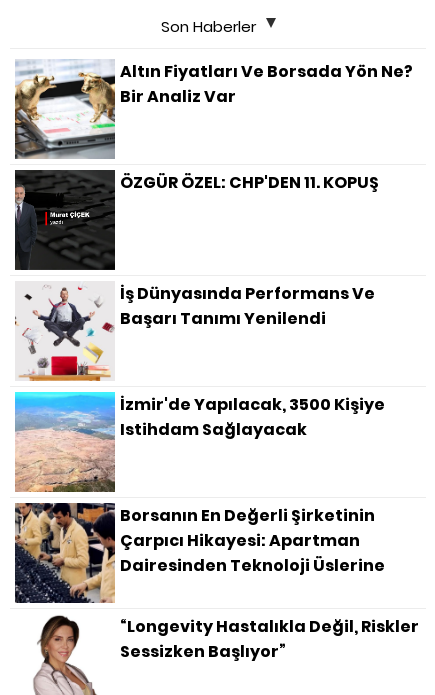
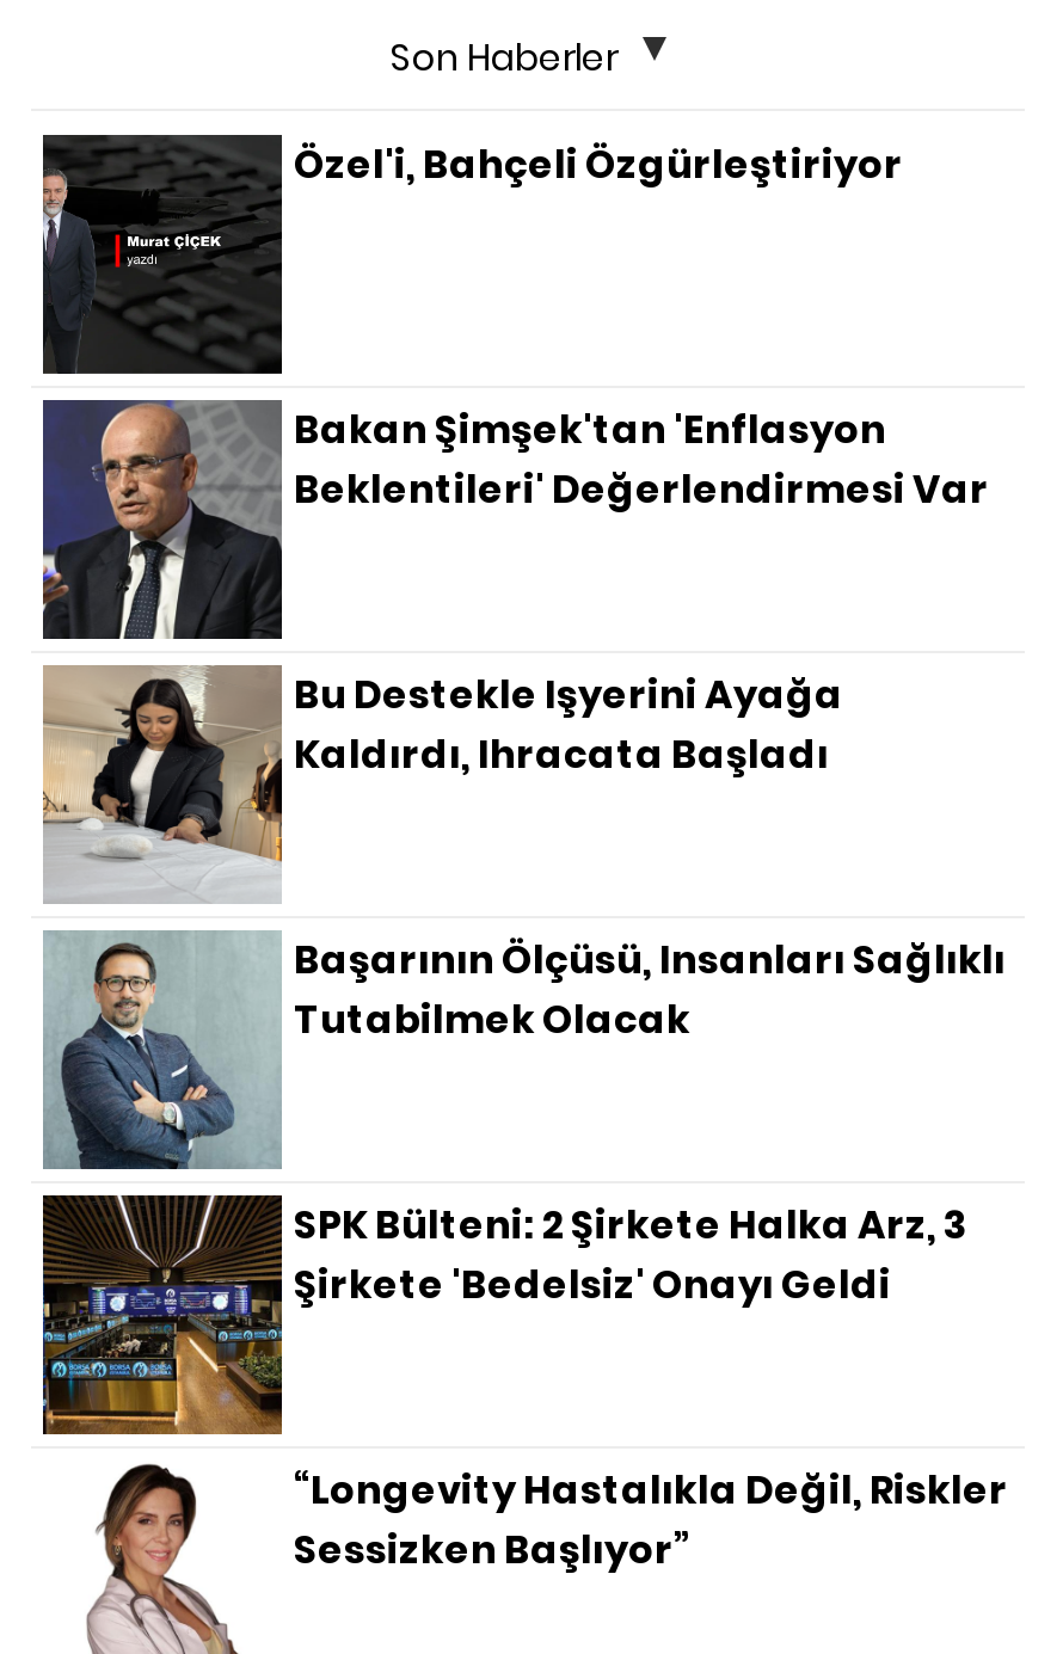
- [image]
- Altın Fiyatları Ve Borsada Yön Ne?
- Bir Analiz Var
+ [image]
+ Özel'i, Bahçeli Özgürleştiriyor

- [image]
- ÖZGÜR ÖZEL: CHP'DEN 11. KOPUŞ
+ [image]
+ Bakan Şimşek'tan 'enflasyon
+ Beklentileri' Değerlendirmesi Var

- [image]
- İş Dünyasında Performans Ve
- Başarı Tanımı Yenilendi
+ [image]
+ Bu Destekle Işyerini Ayağa
+ Kaldırdı, Ihracata Başladı

- [image]
- İzmir'de Yapılacak, 3500 Kişiye
- Istihdam Sağlayacak
+ [image]
+ Başarının Ölçüsü, Insanları Sağlıklı
+ Tutabilmek Olacak

- [image]
- Borsanın En Değerli Şirketinin
- Çarpıcı Hikayesi: Apartman
- Dairesinden Teknoloji Üslerine
+ [image]
+ SPK Bülteni: 2 Şirkete Halka Arz, 3
+ Şirkete 'bedelsiz' Onayı Geldi
